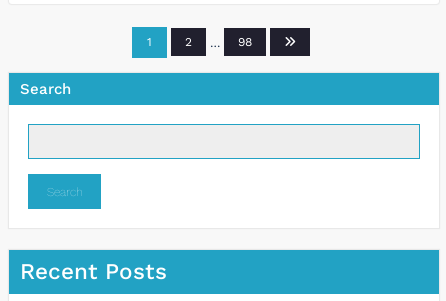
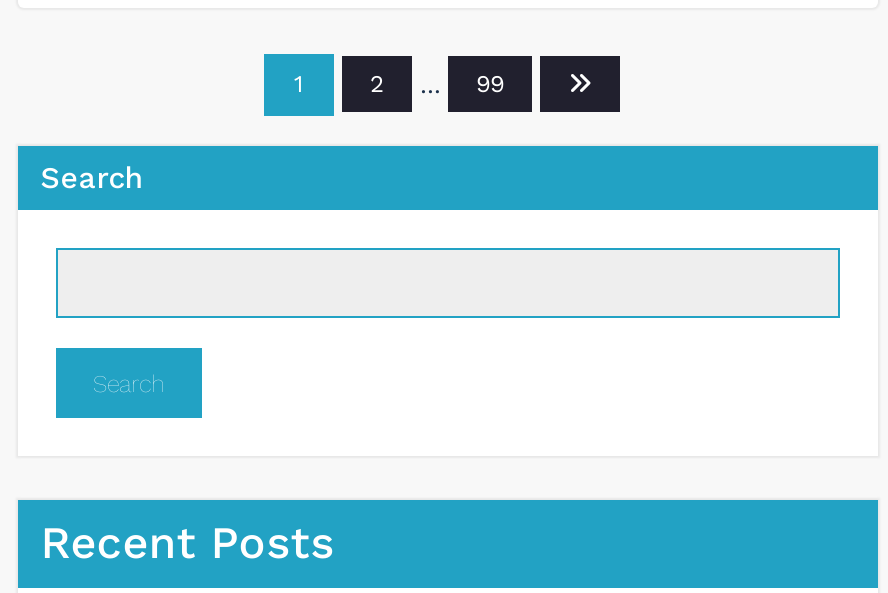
- 98
+ 99
